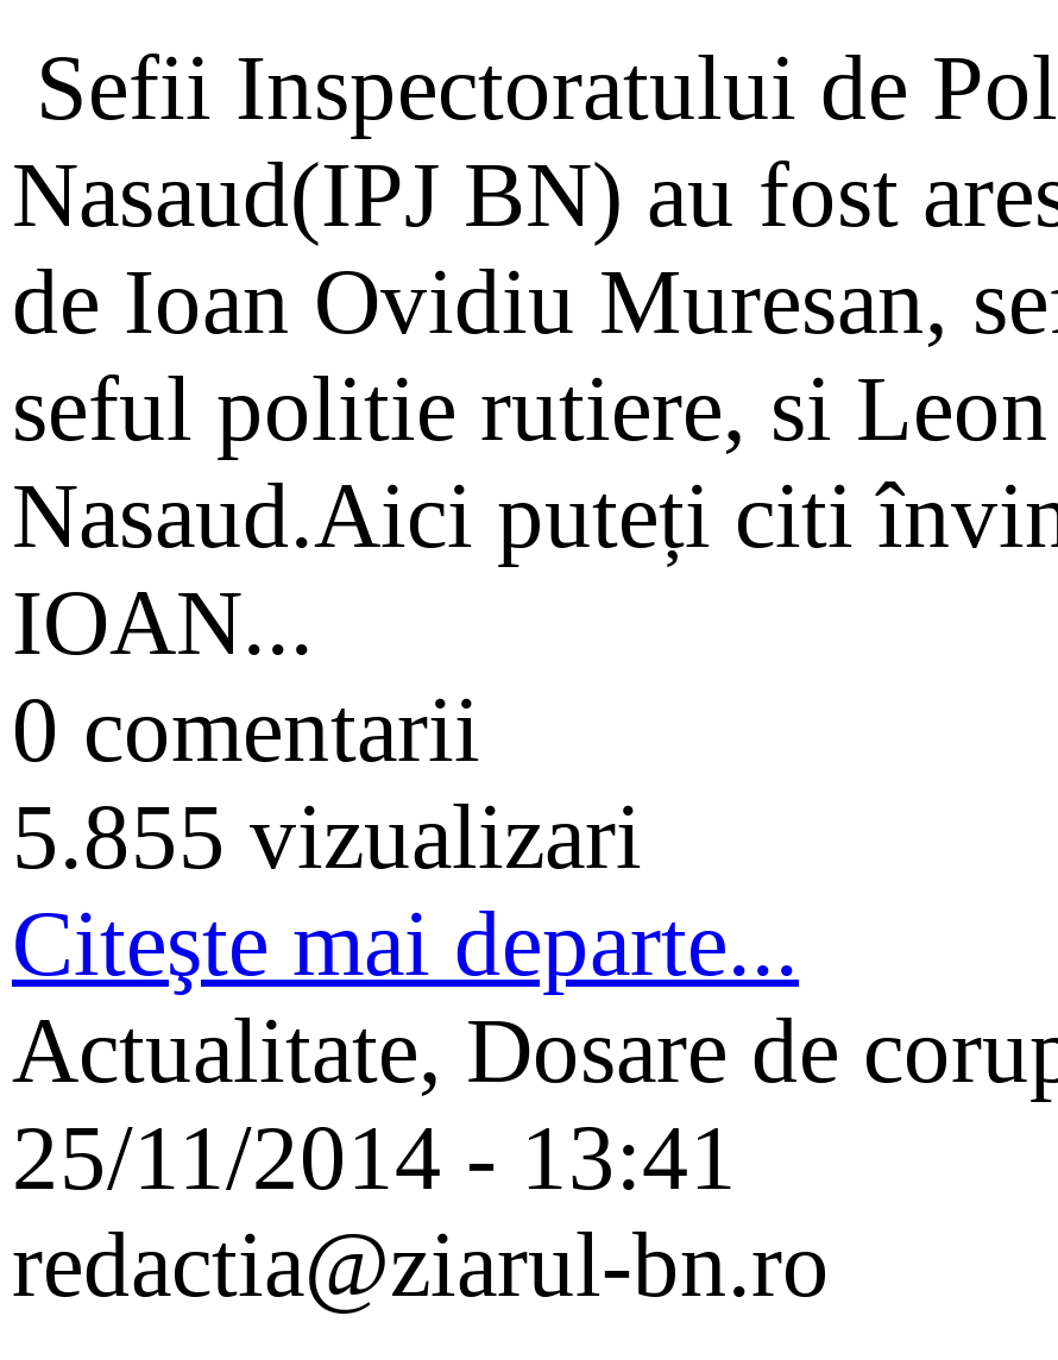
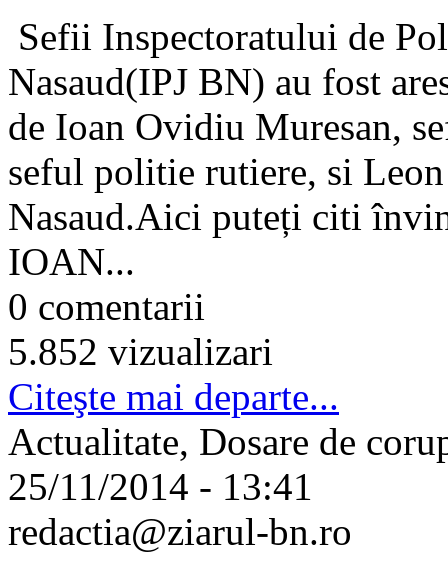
- 5.855 vizualizari
+ 5.852 vizualizari
